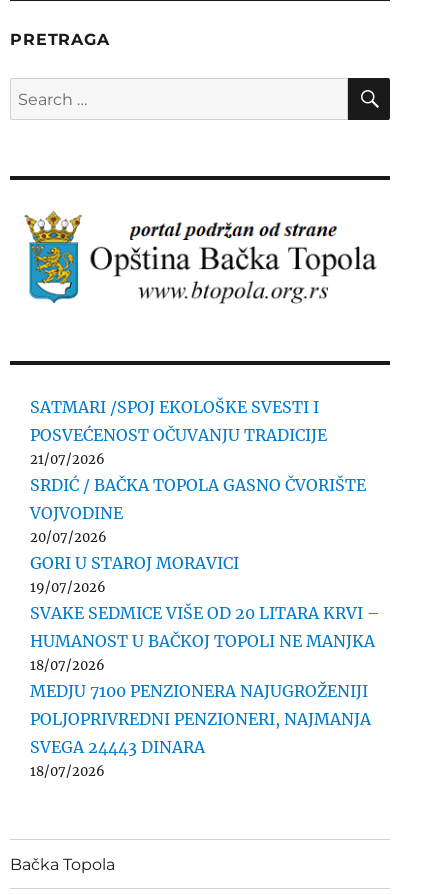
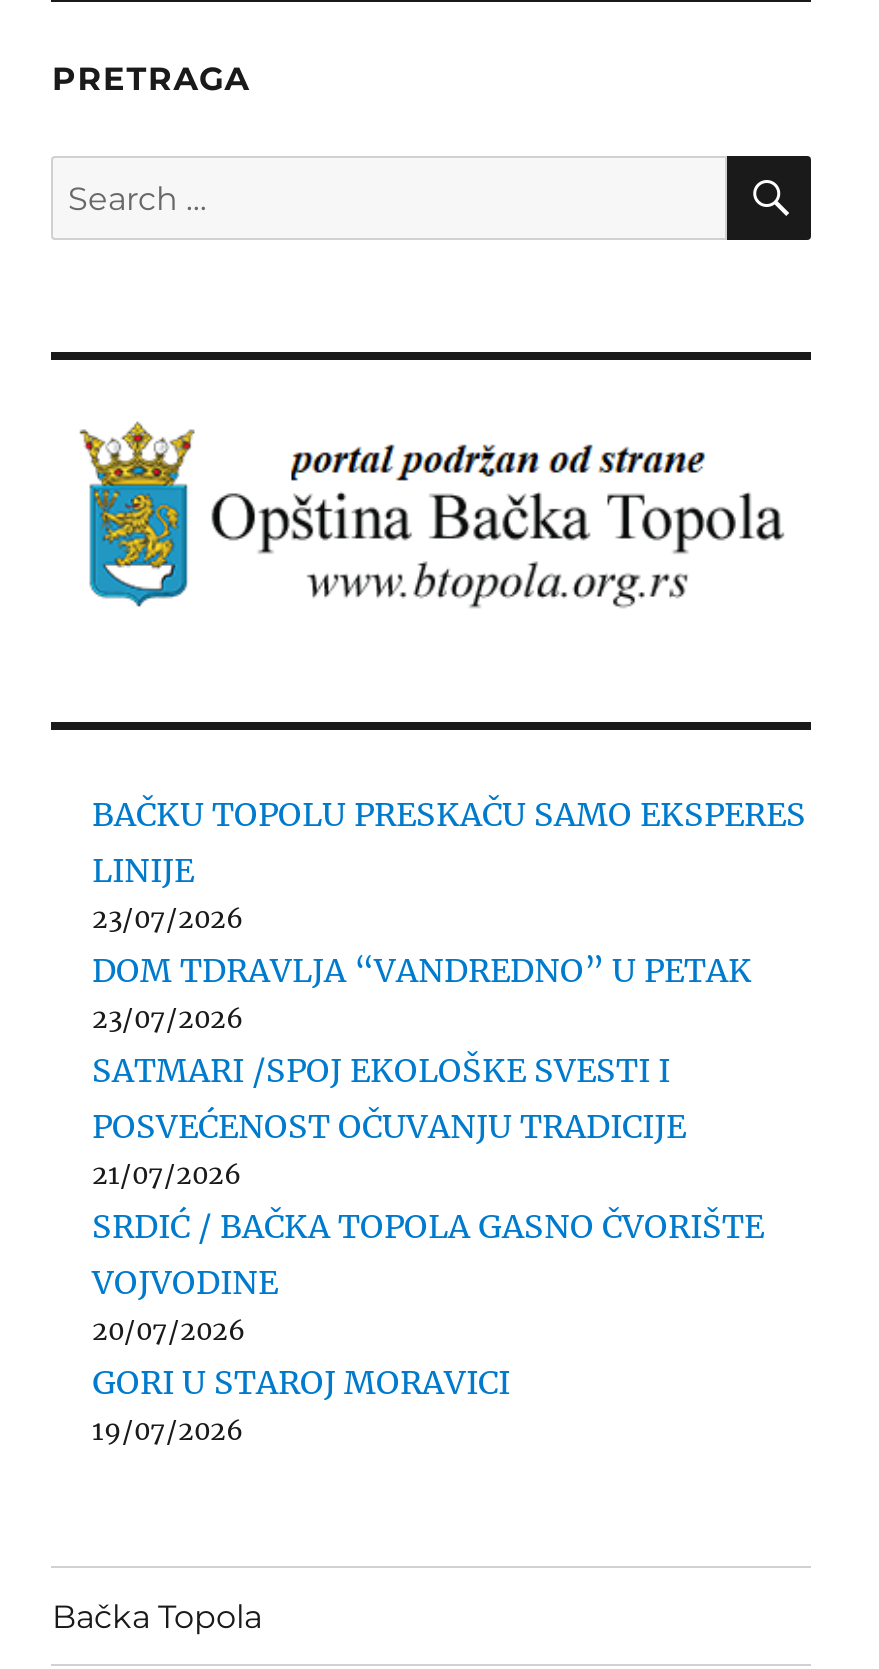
+ BAČKU TOPOLU PRESKAČU SAMO EKSPERES
+ LINIJE
+ 23/07/2026
+ DOM TDRAVLJA “VANDREDNO” U PETAK
+ 23/07/2026

moved down: SATMARI /SPOJ EKOLOŠKE SVESTI I | POSVEĆENOST OČUVANJU TRADICIJE | 21/07/2026 | SRDIĆ / BAČKA TOPOLA GASNO ČVORIŠTE | VOJVODINE | 20/07/2026 | GORI U STAROJ MORAVICI | 19/07/2026

- SVAKE SEDMICE VIŠE OD 20 LITARA KRVI –
- HUMANOST U BAČKOJ TOPOLI NE MANJKA
- 18/07/2026
- MEDJU 7100 PENZIONERA NAJUGROŽENIJI
- POLJOPRIVREDNI PENZIONERI, NAJMANJA
- SVEGA 24443 DINARA
- 18/07/2026
